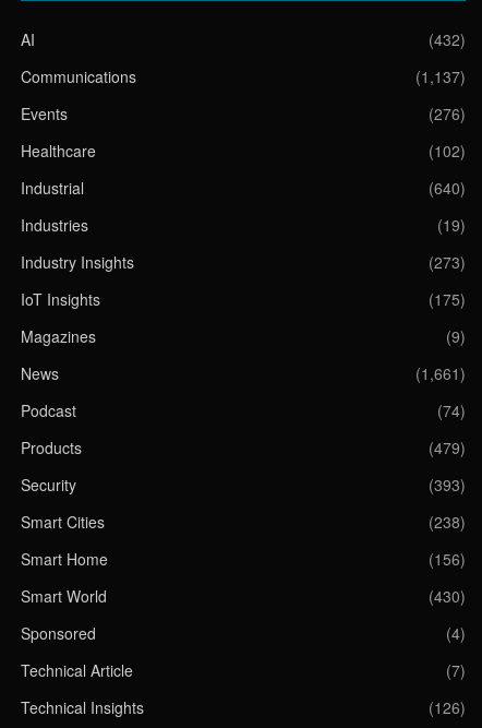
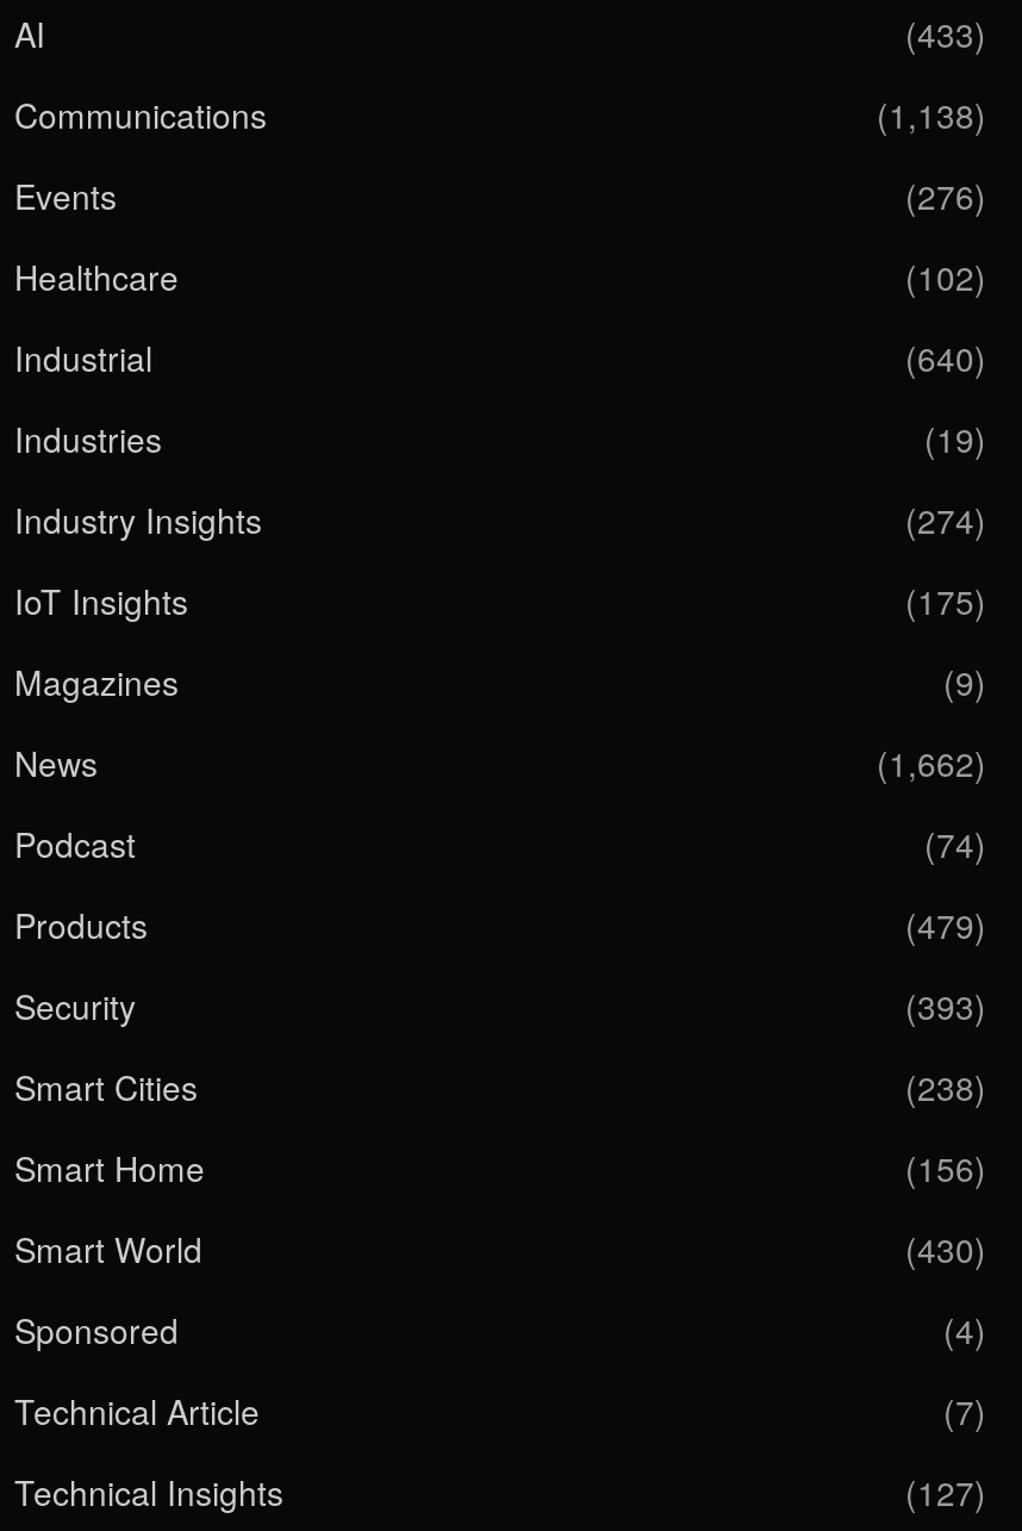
- (432)
+ (433)

- (1,137)
+ (1,138)

- (273)
+ (274)

- (1,661)
+ (1,662)

- (126)
+ (127)
